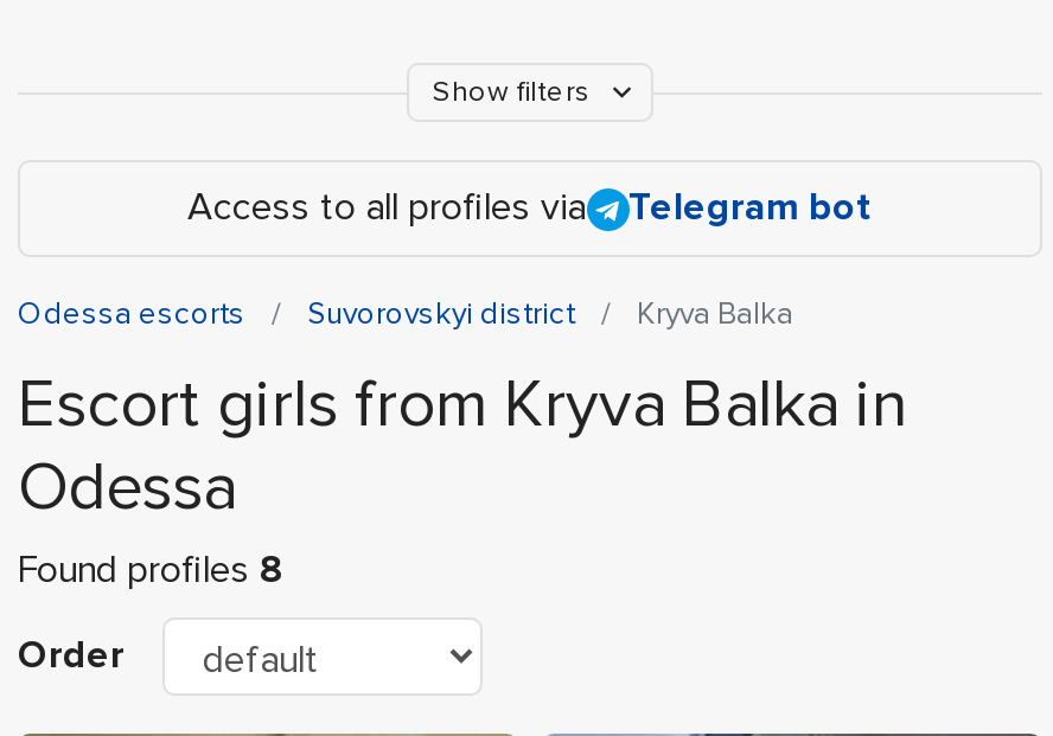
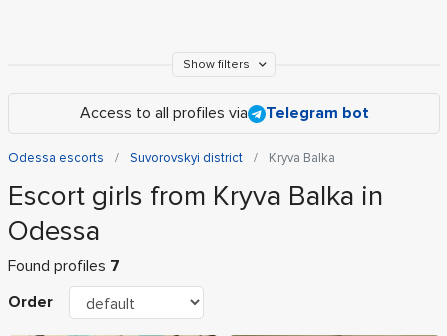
- Found profiles 8
+ Found profiles 7
